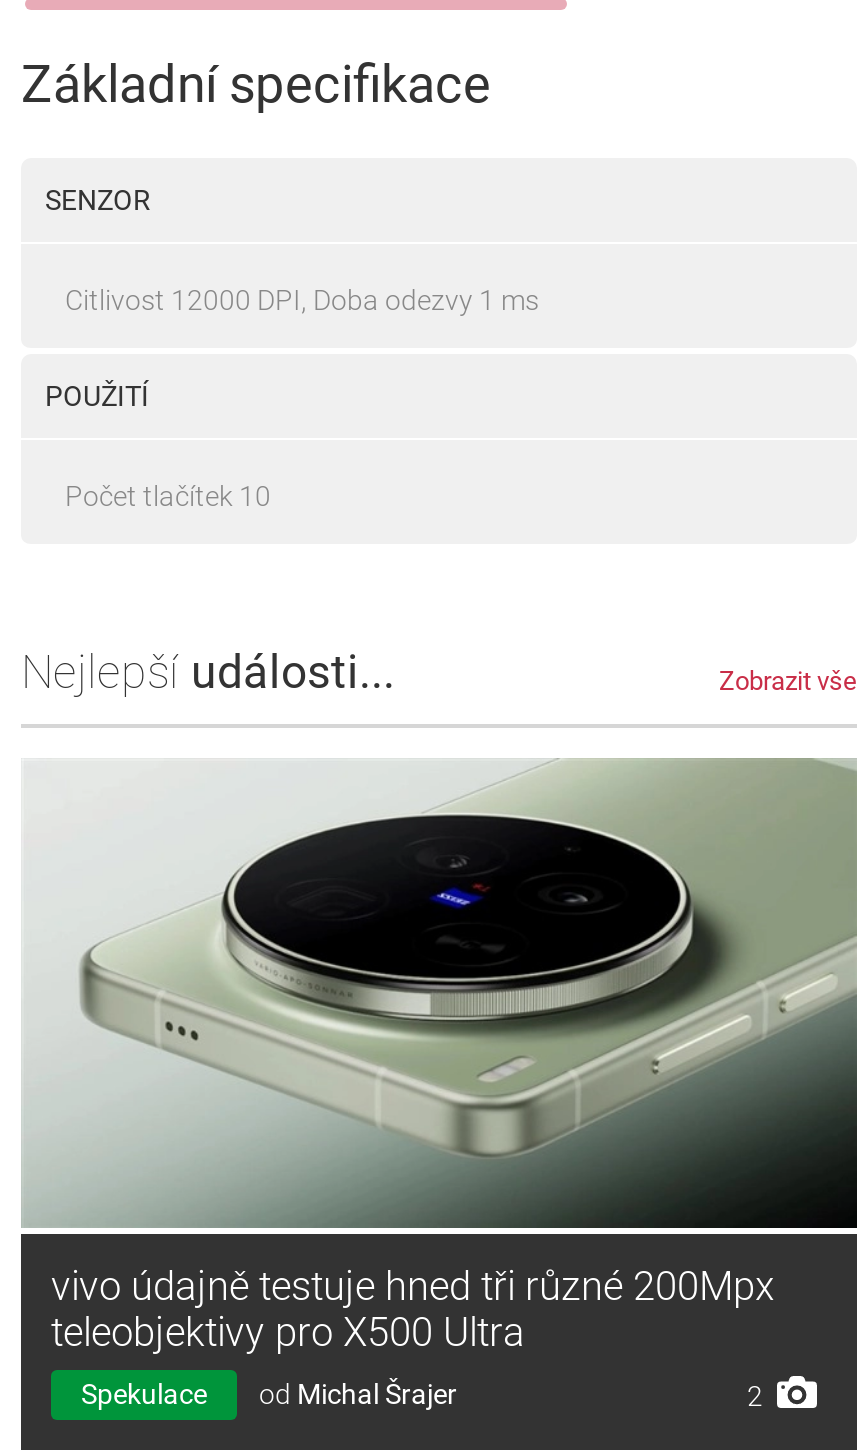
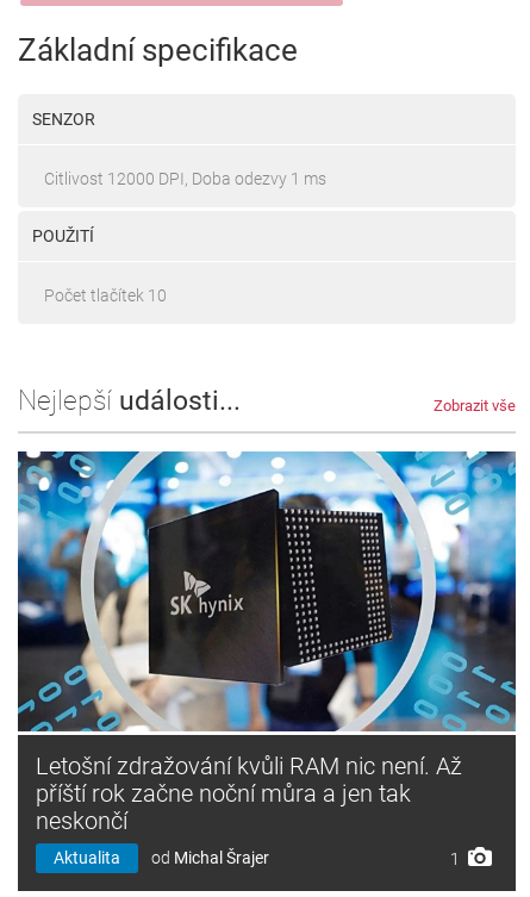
- [image]
- vivo údajně testuje hned tři různé 200Mpx
- teleobjektivy pro X500 Ultra
+ [image]
+ Letošní zdražování kvůli RAM nic není. Až
+ příští rok začne noční můra a jen tak
+ neskončí

- Spekulace
+ Aktualita

- 2
+ 1
